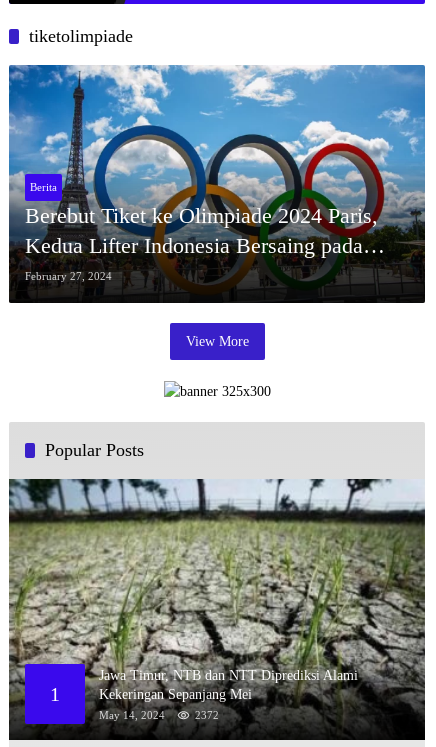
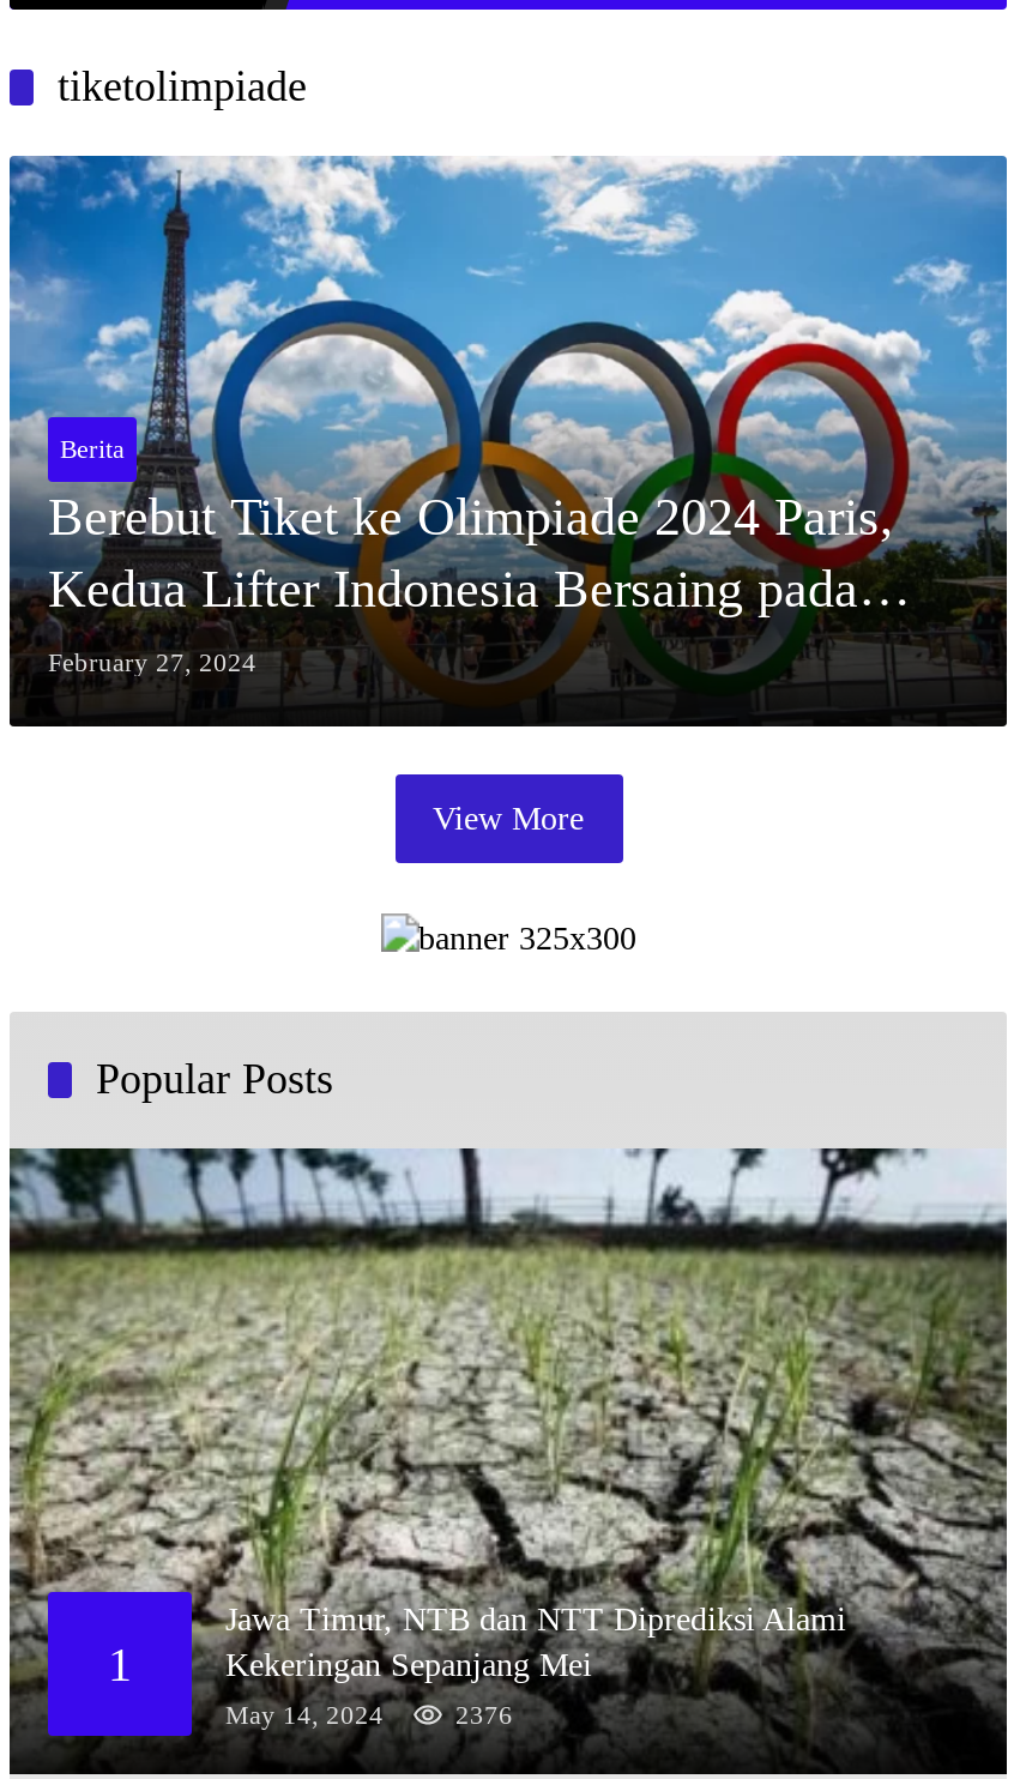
- 2372
+ 2376
